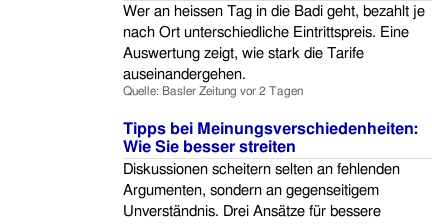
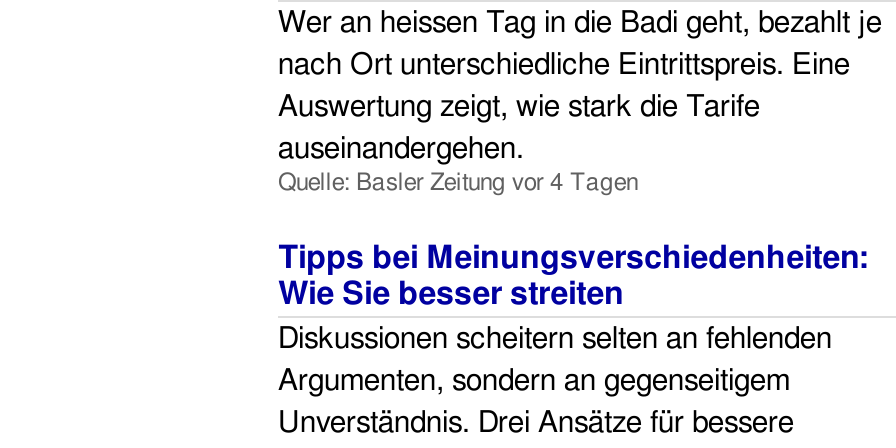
- Quelle: Basler Zeitung vor 2 Tagen
+ Quelle: Basler Zeitung vor 4 Tagen
